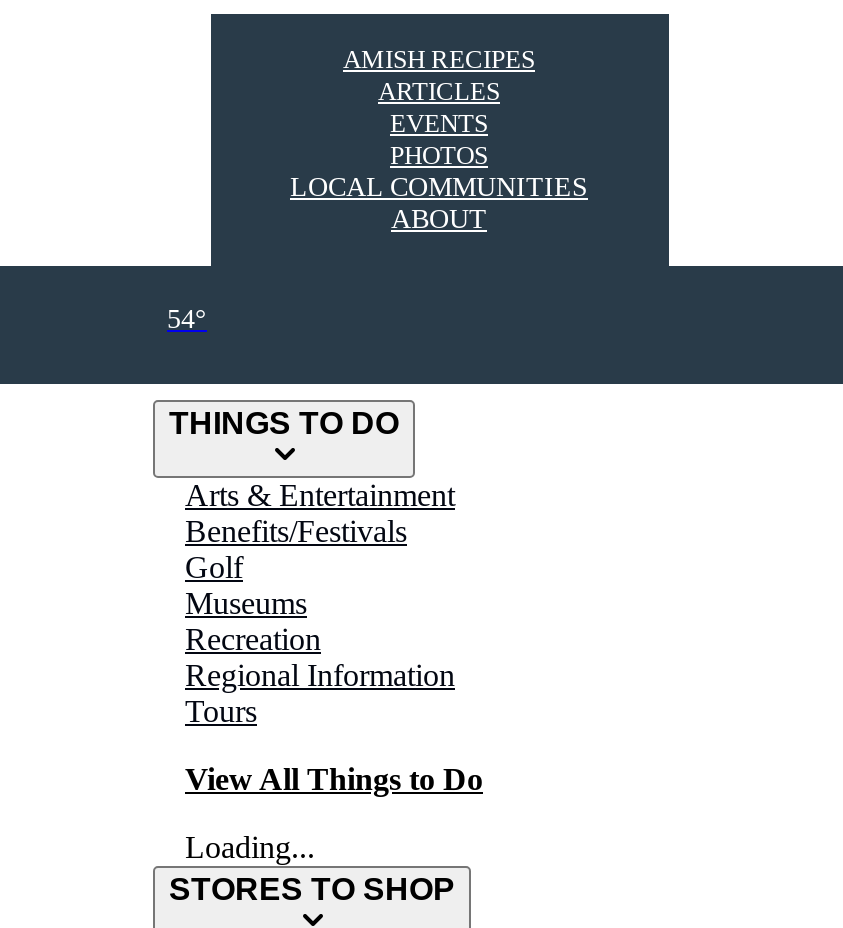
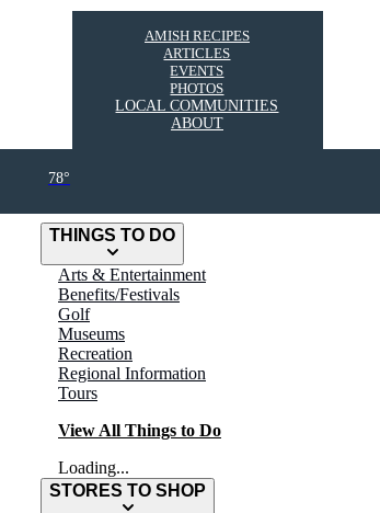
- 54°
+ 78°
